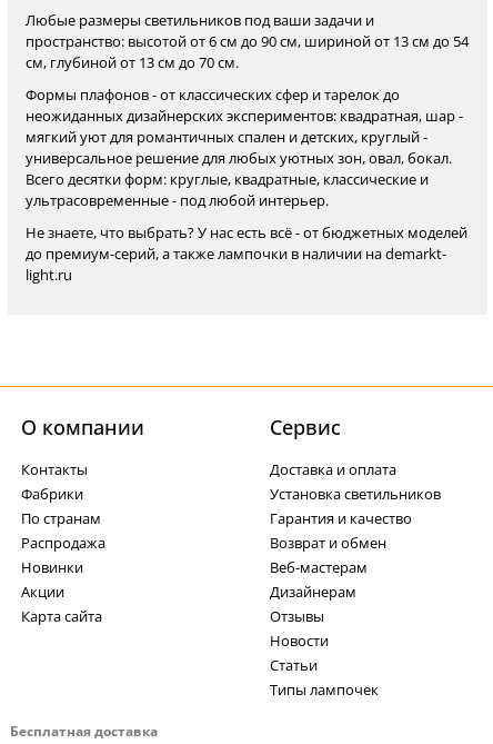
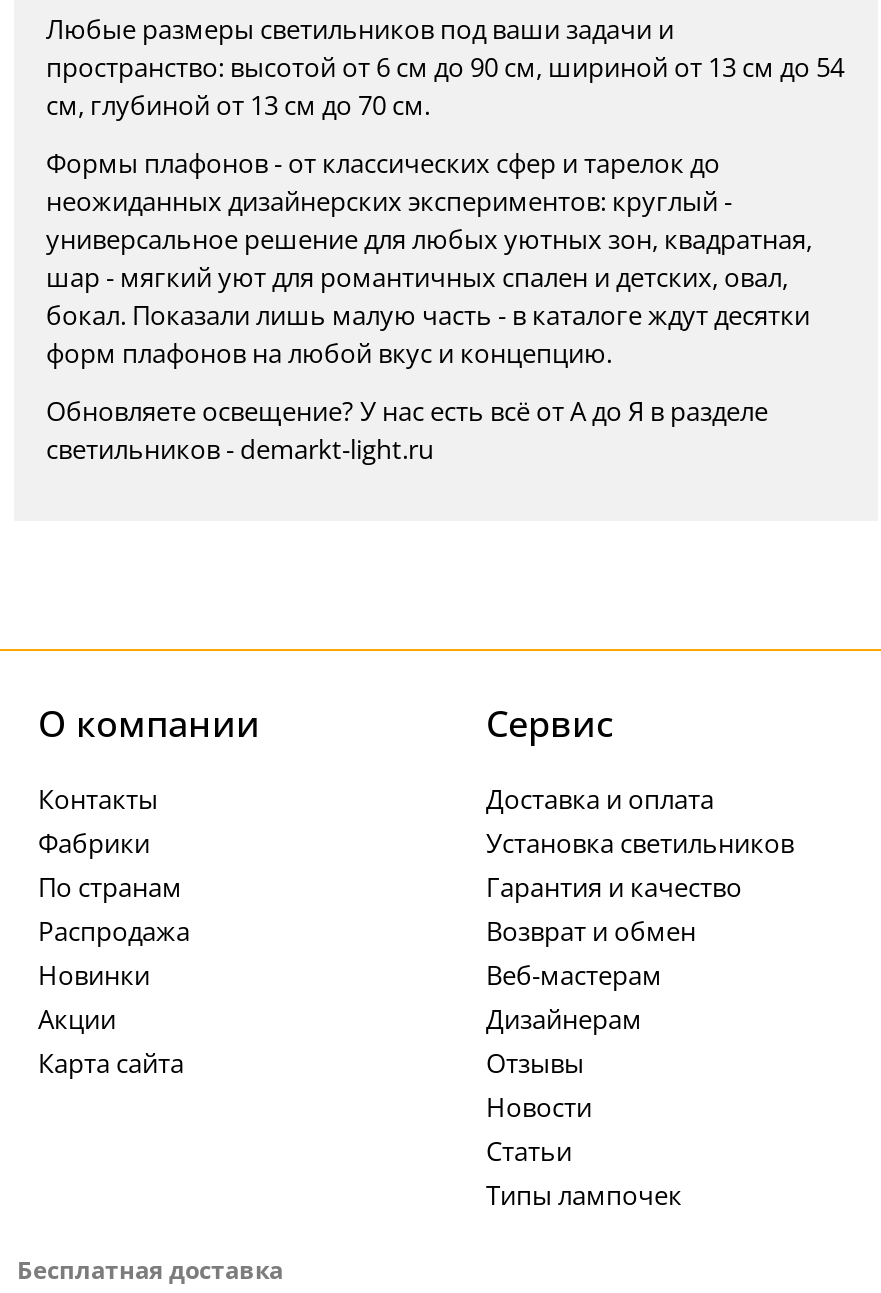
- неожиданных дизайнерских экспериментов: квадратная, шар -
- мягкий уют для романтичных спален и детских, круглый -
- универсальное решение для любых уютных зон, овал, бокал.
- Всего десятки форм: круглые, квадратные, классические и
- ультрасовременные - под любой интерьер.
+ неожиданных дизайнерских экспериментов: круглый -
+ универсальное решение для любых уютных зон, квадратная,
+ шар - мягкий уют для романтичных спален и детских, овал,
+ бокал. Показали лишь малую часть - в каталоге ждут десятки
+ форм плафонов на любой вкус и концепцию.

- Не знаете, что выбрать? У нас есть всё - от бюджетных моделей
- до премиум-серий, а также лампочки в наличии на demarkt-
- light.ru
+ Обновляете освещение? У нас есть всё от А до Я в разделе
+ светильников - demarkt-light.ru
